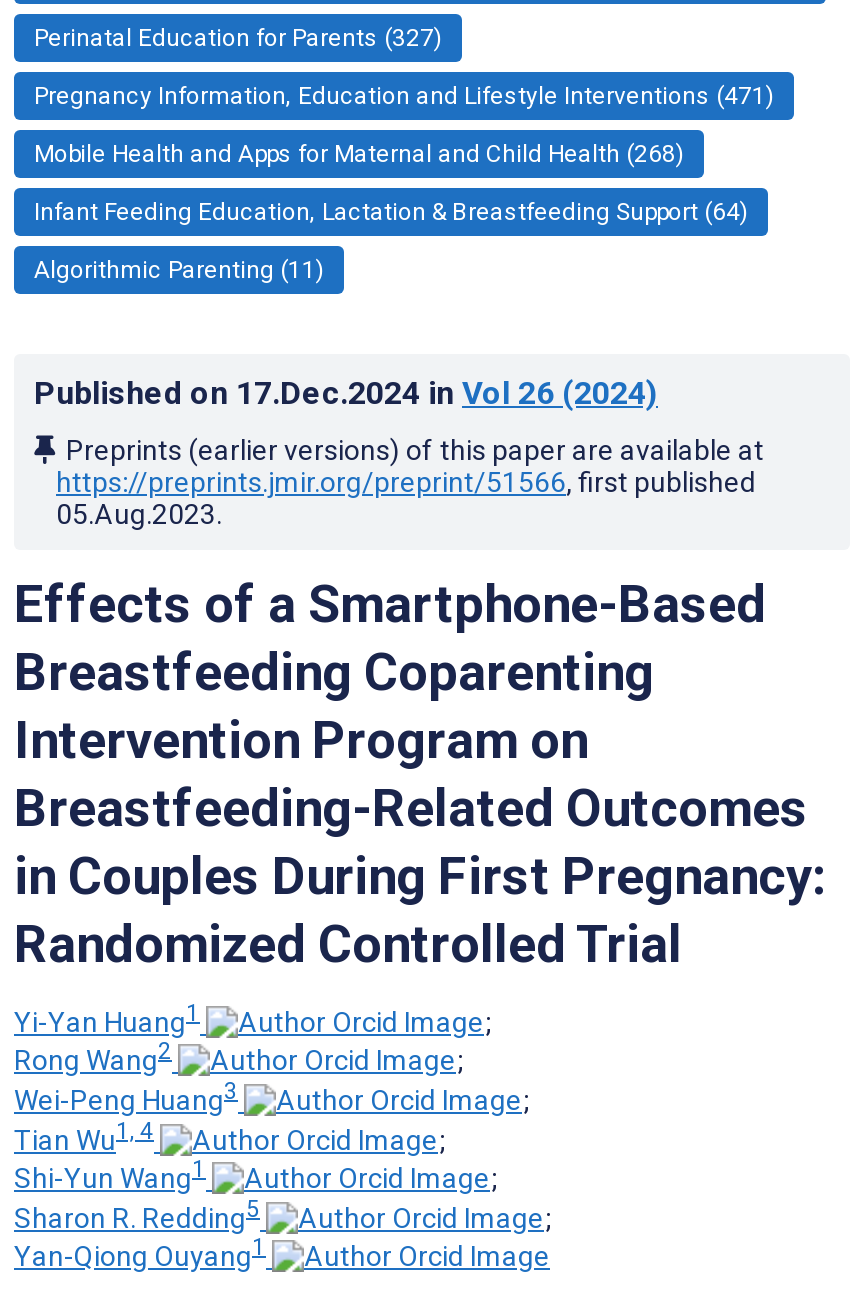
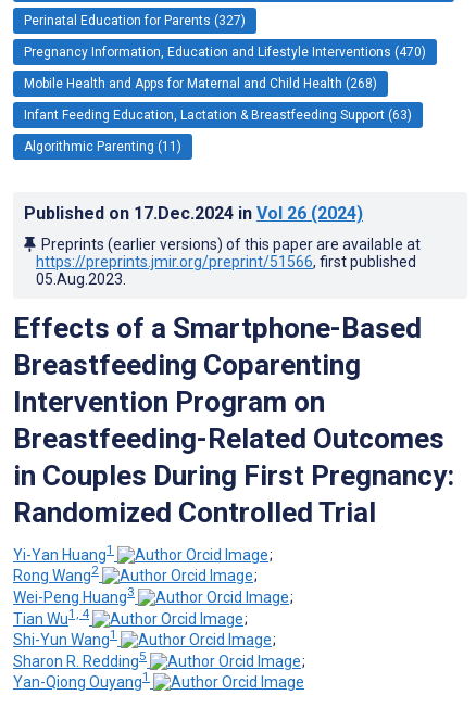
- Pregnancy Information, Education and Lifestyle Interventions (471)
+ Pregnancy Information, Education and Lifestyle Interventions (470)

- Infant Feeding Education, Lactation & Breastfeeding Support (64)
+ Infant Feeding Education, Lactation & Breastfeeding Support (63)
